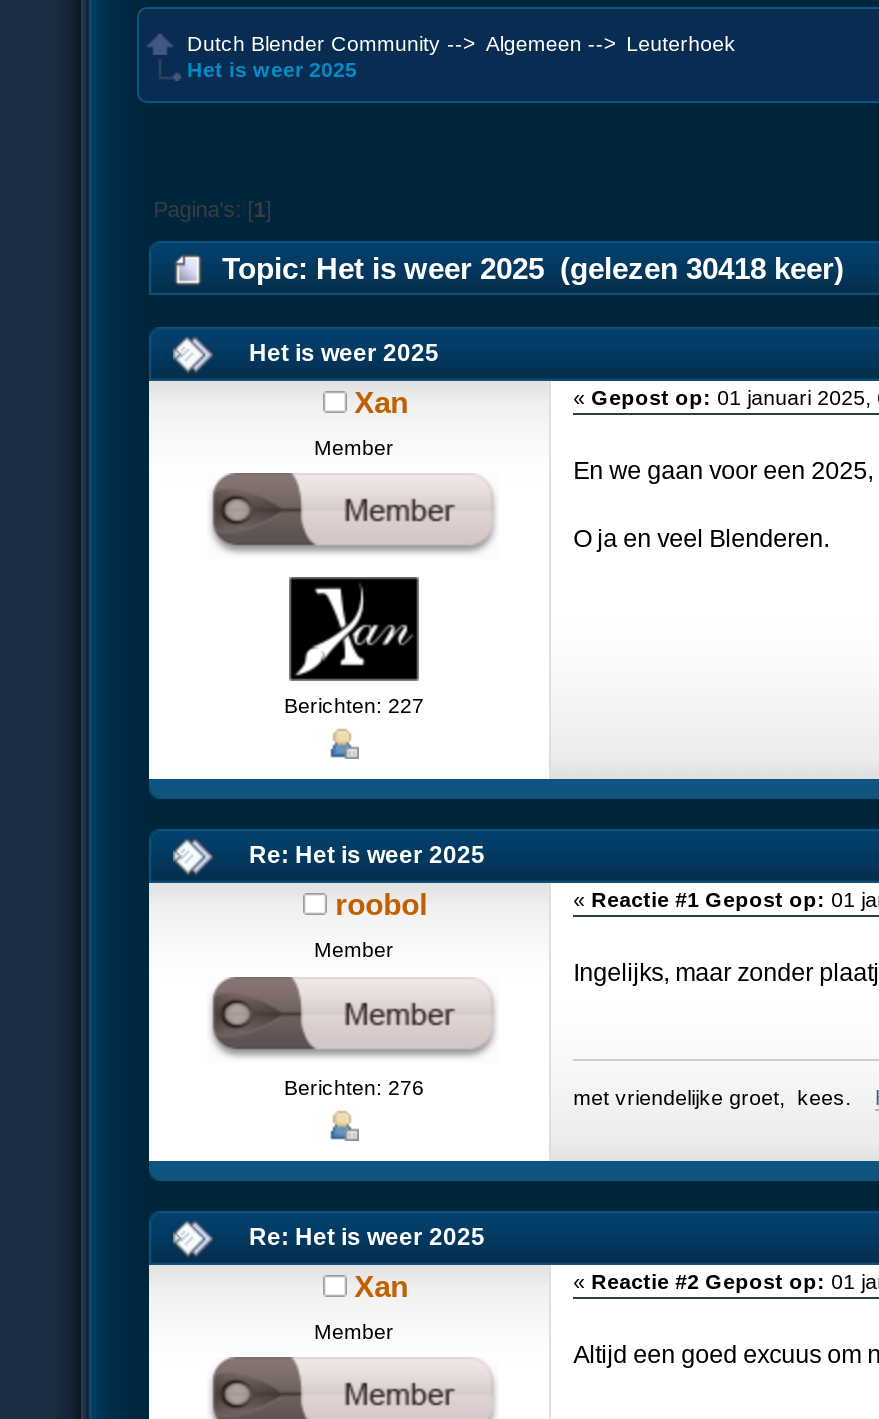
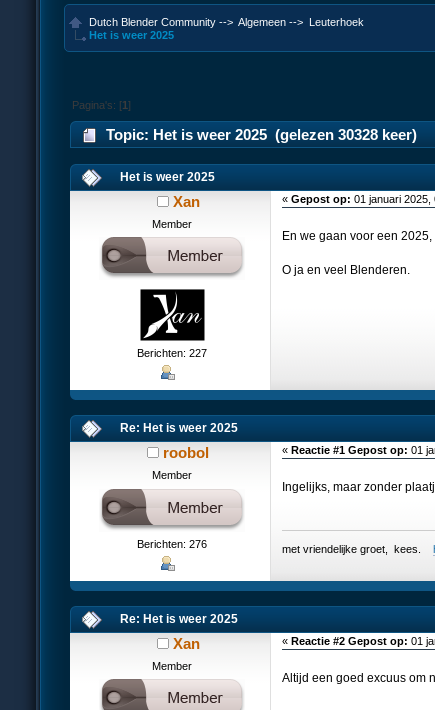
- Topic: Het is weer 2025 (gelezen 30418 keer)
+ Topic: Het is weer 2025 (gelezen 30328 keer)
